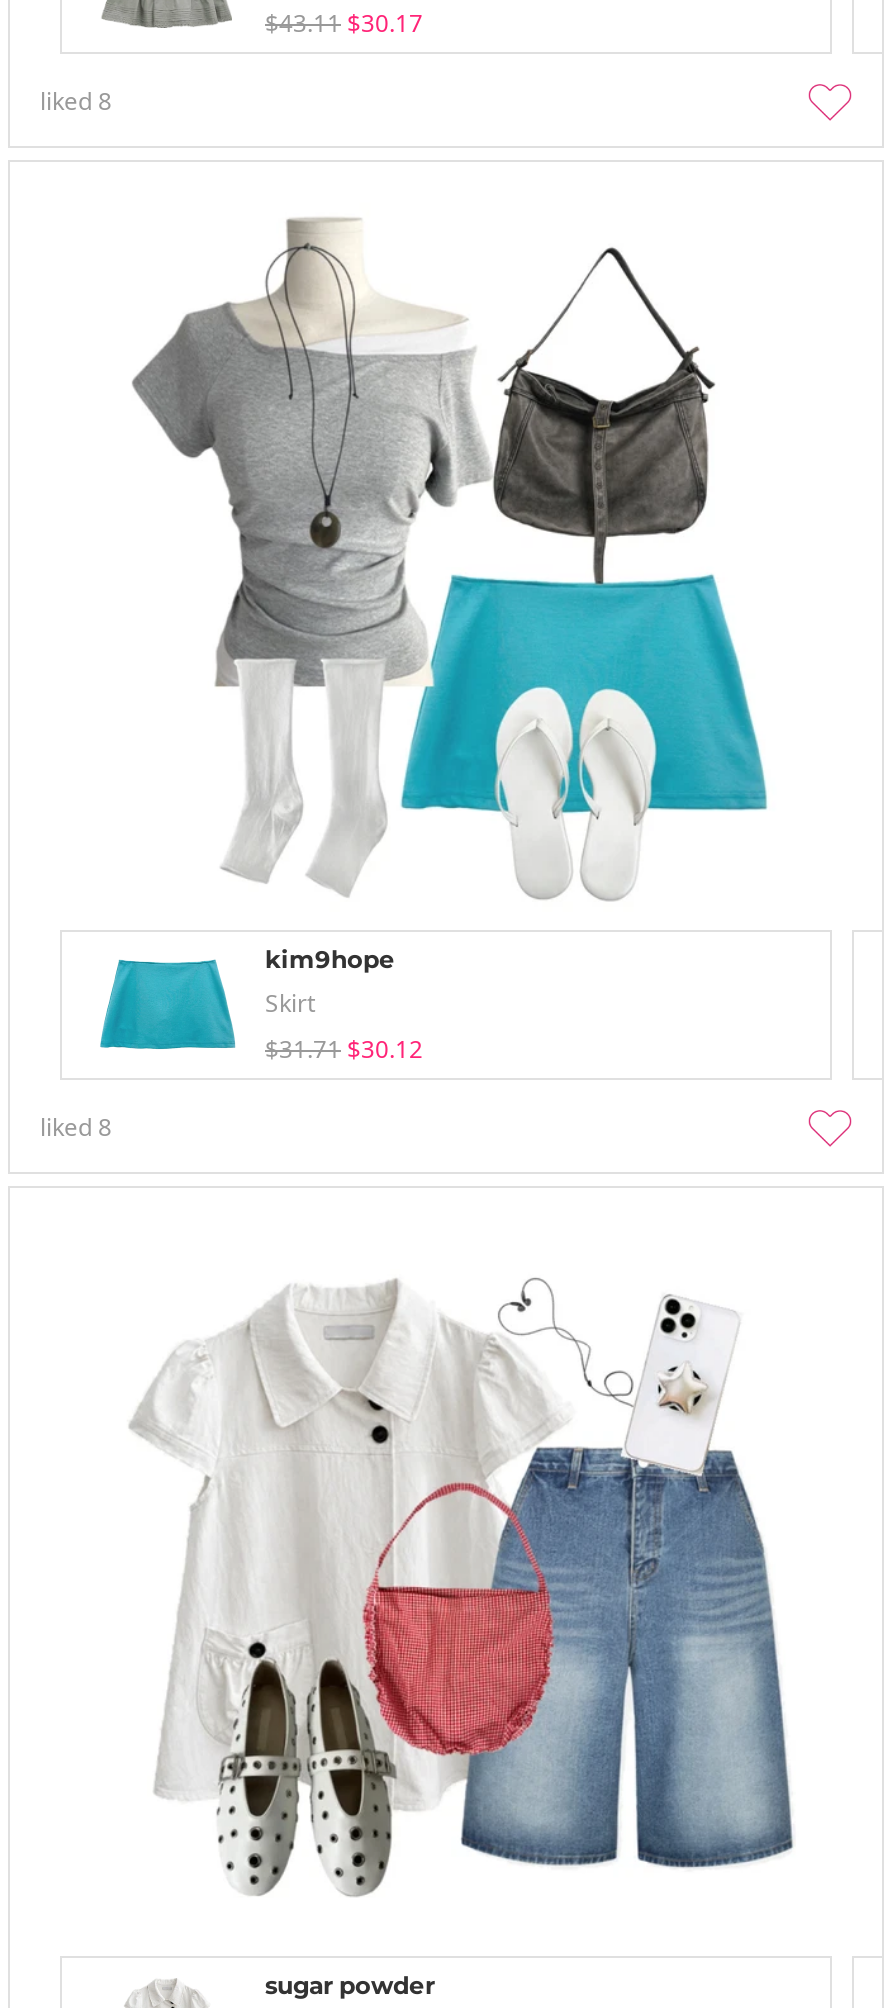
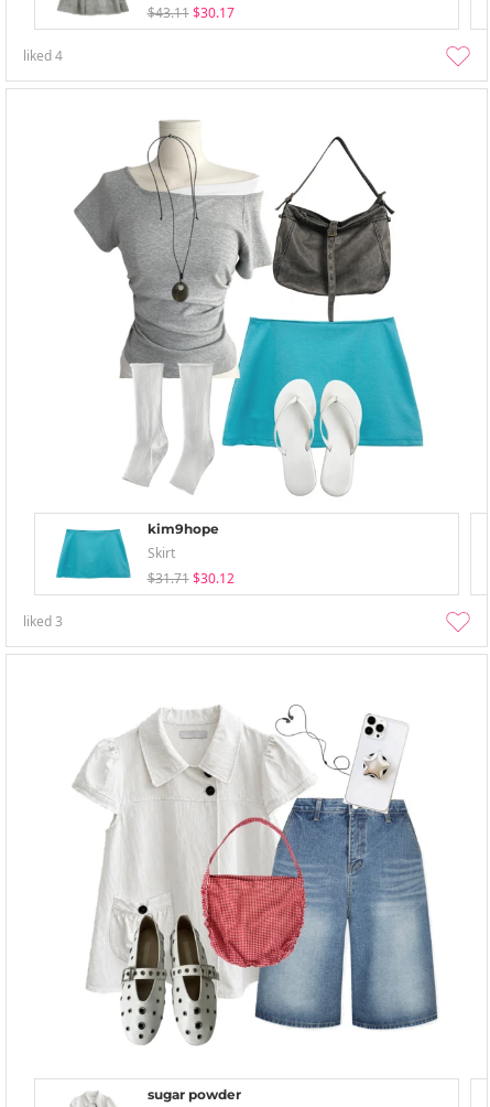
- liked 8
+ liked 4

- liked 8
+ liked 3
